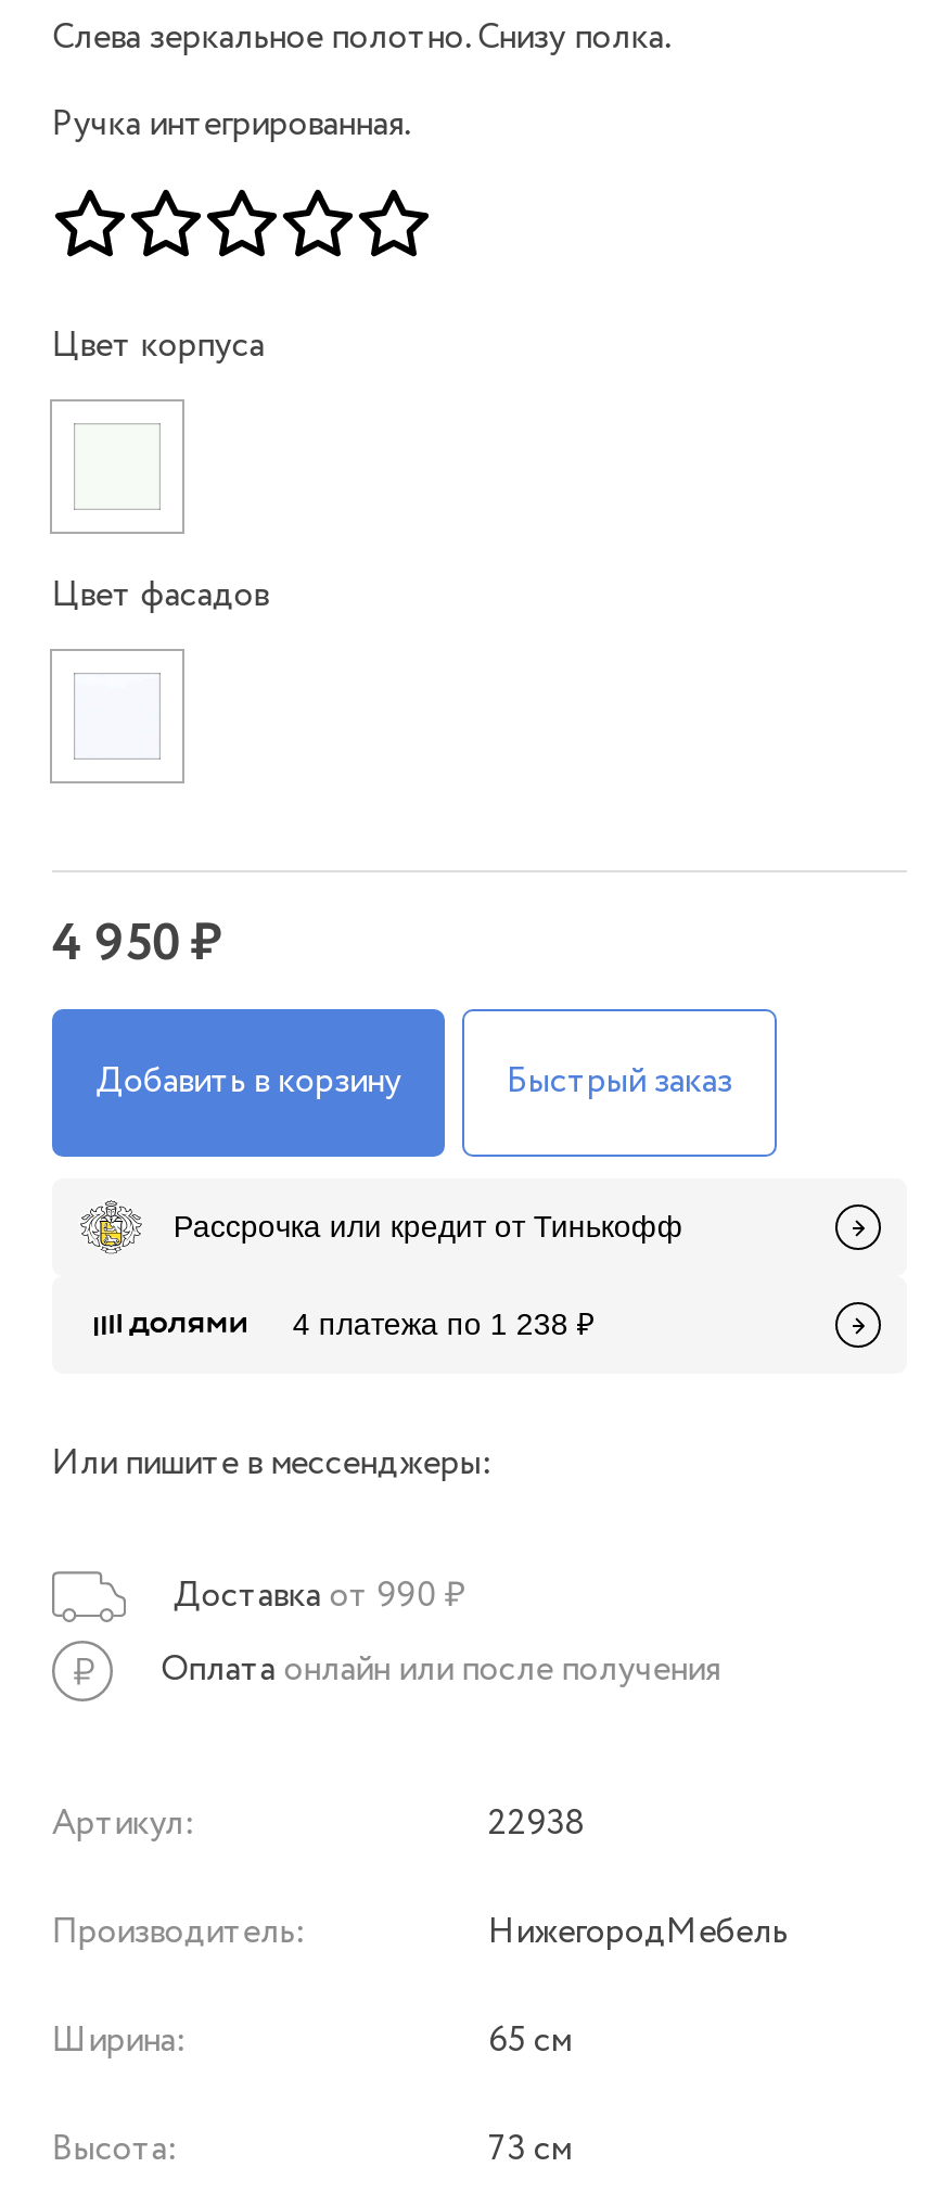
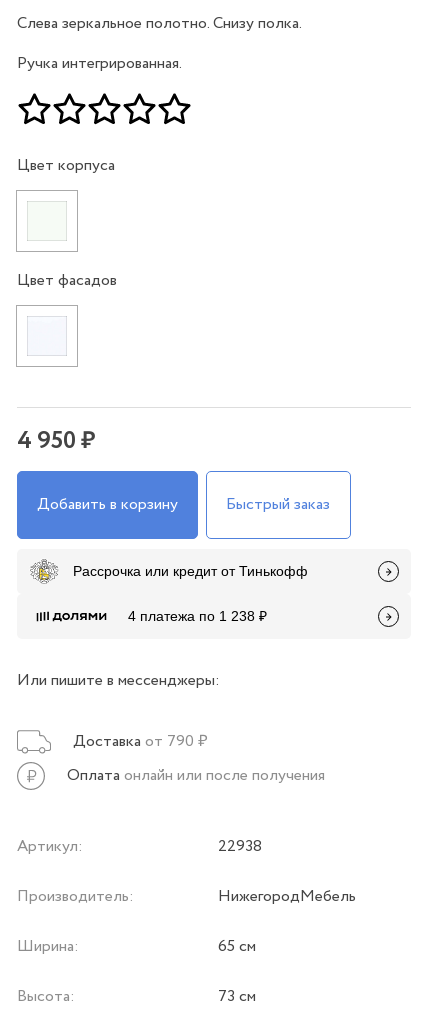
- Доставка от 990 ₽
+ Доставка от 790 ₽
